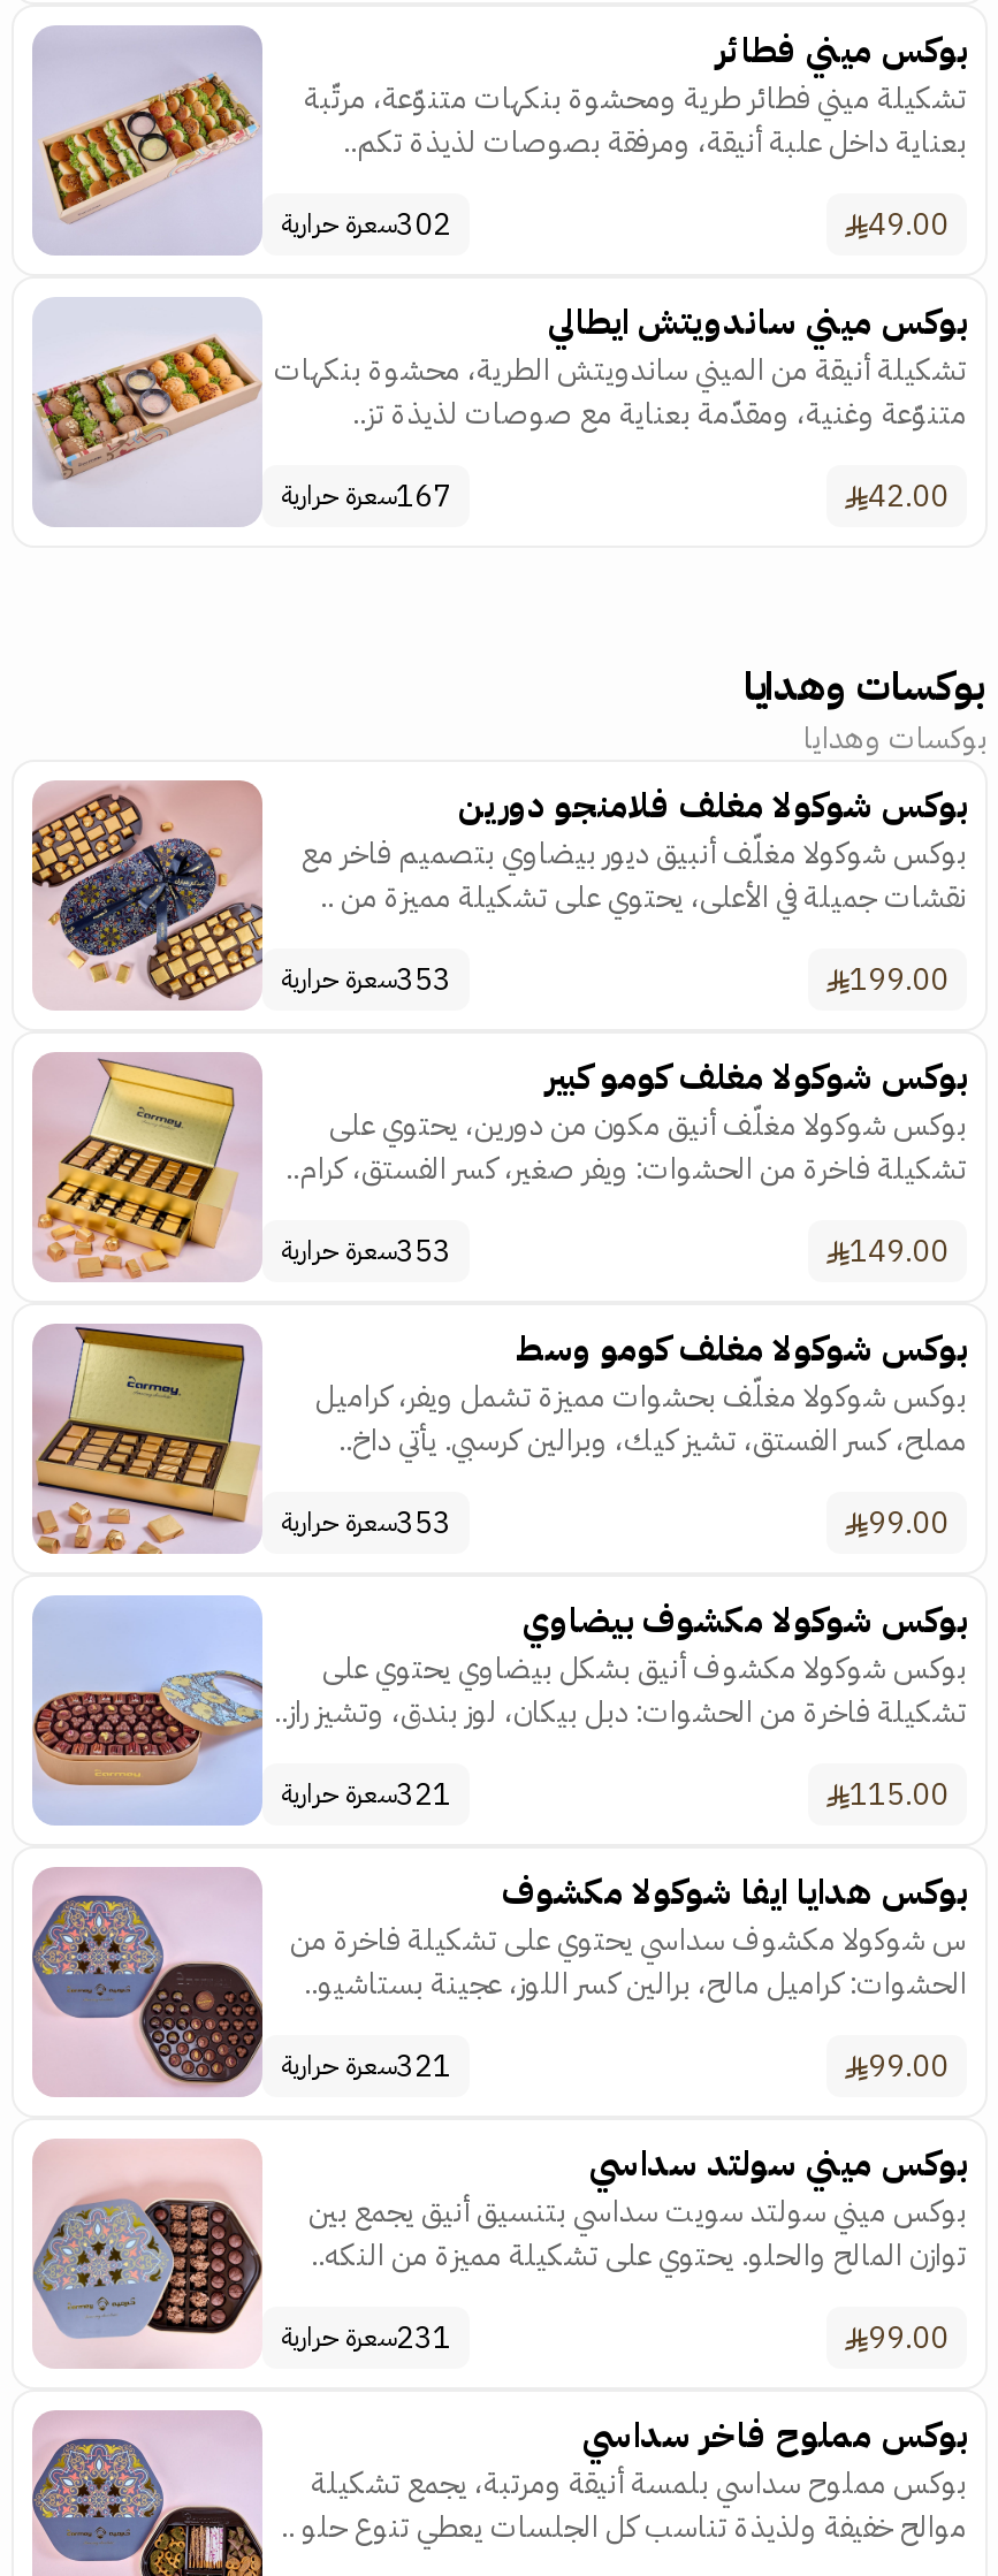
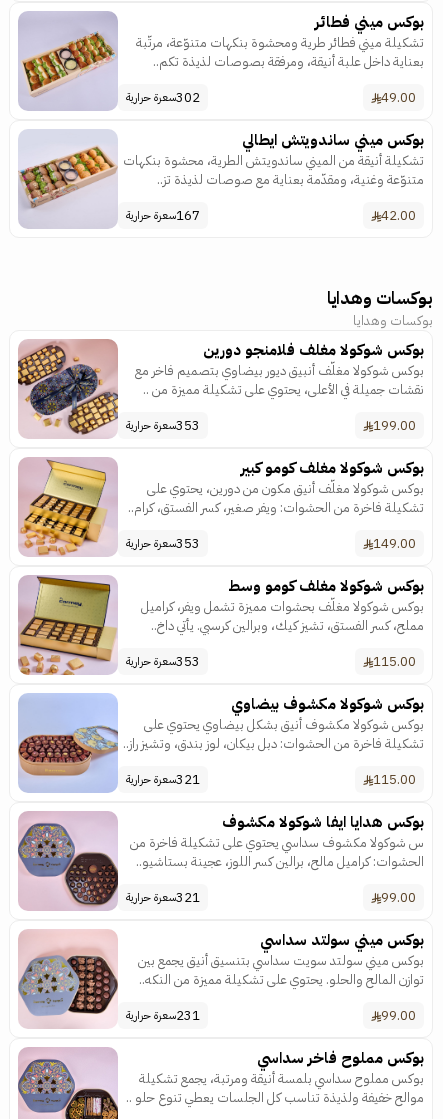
- 99.00
+ 115.00
